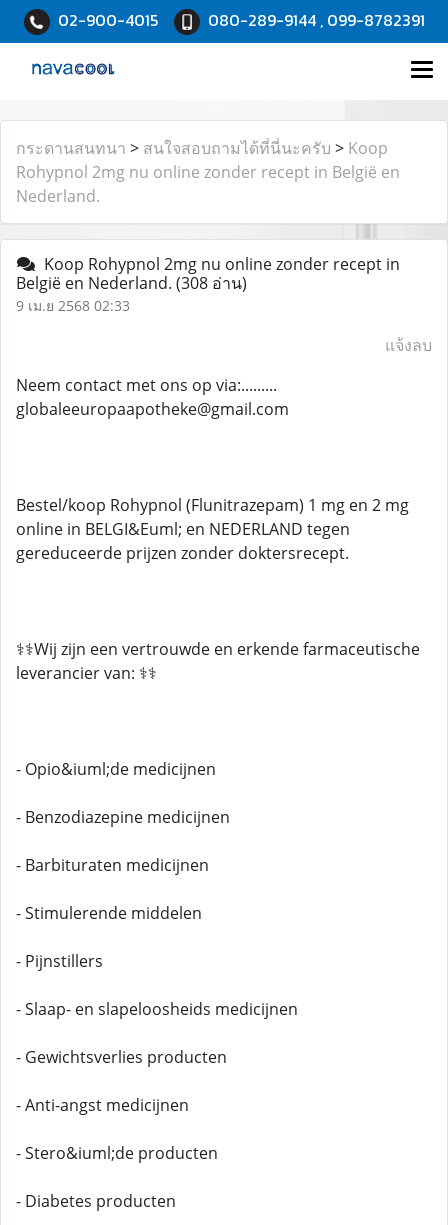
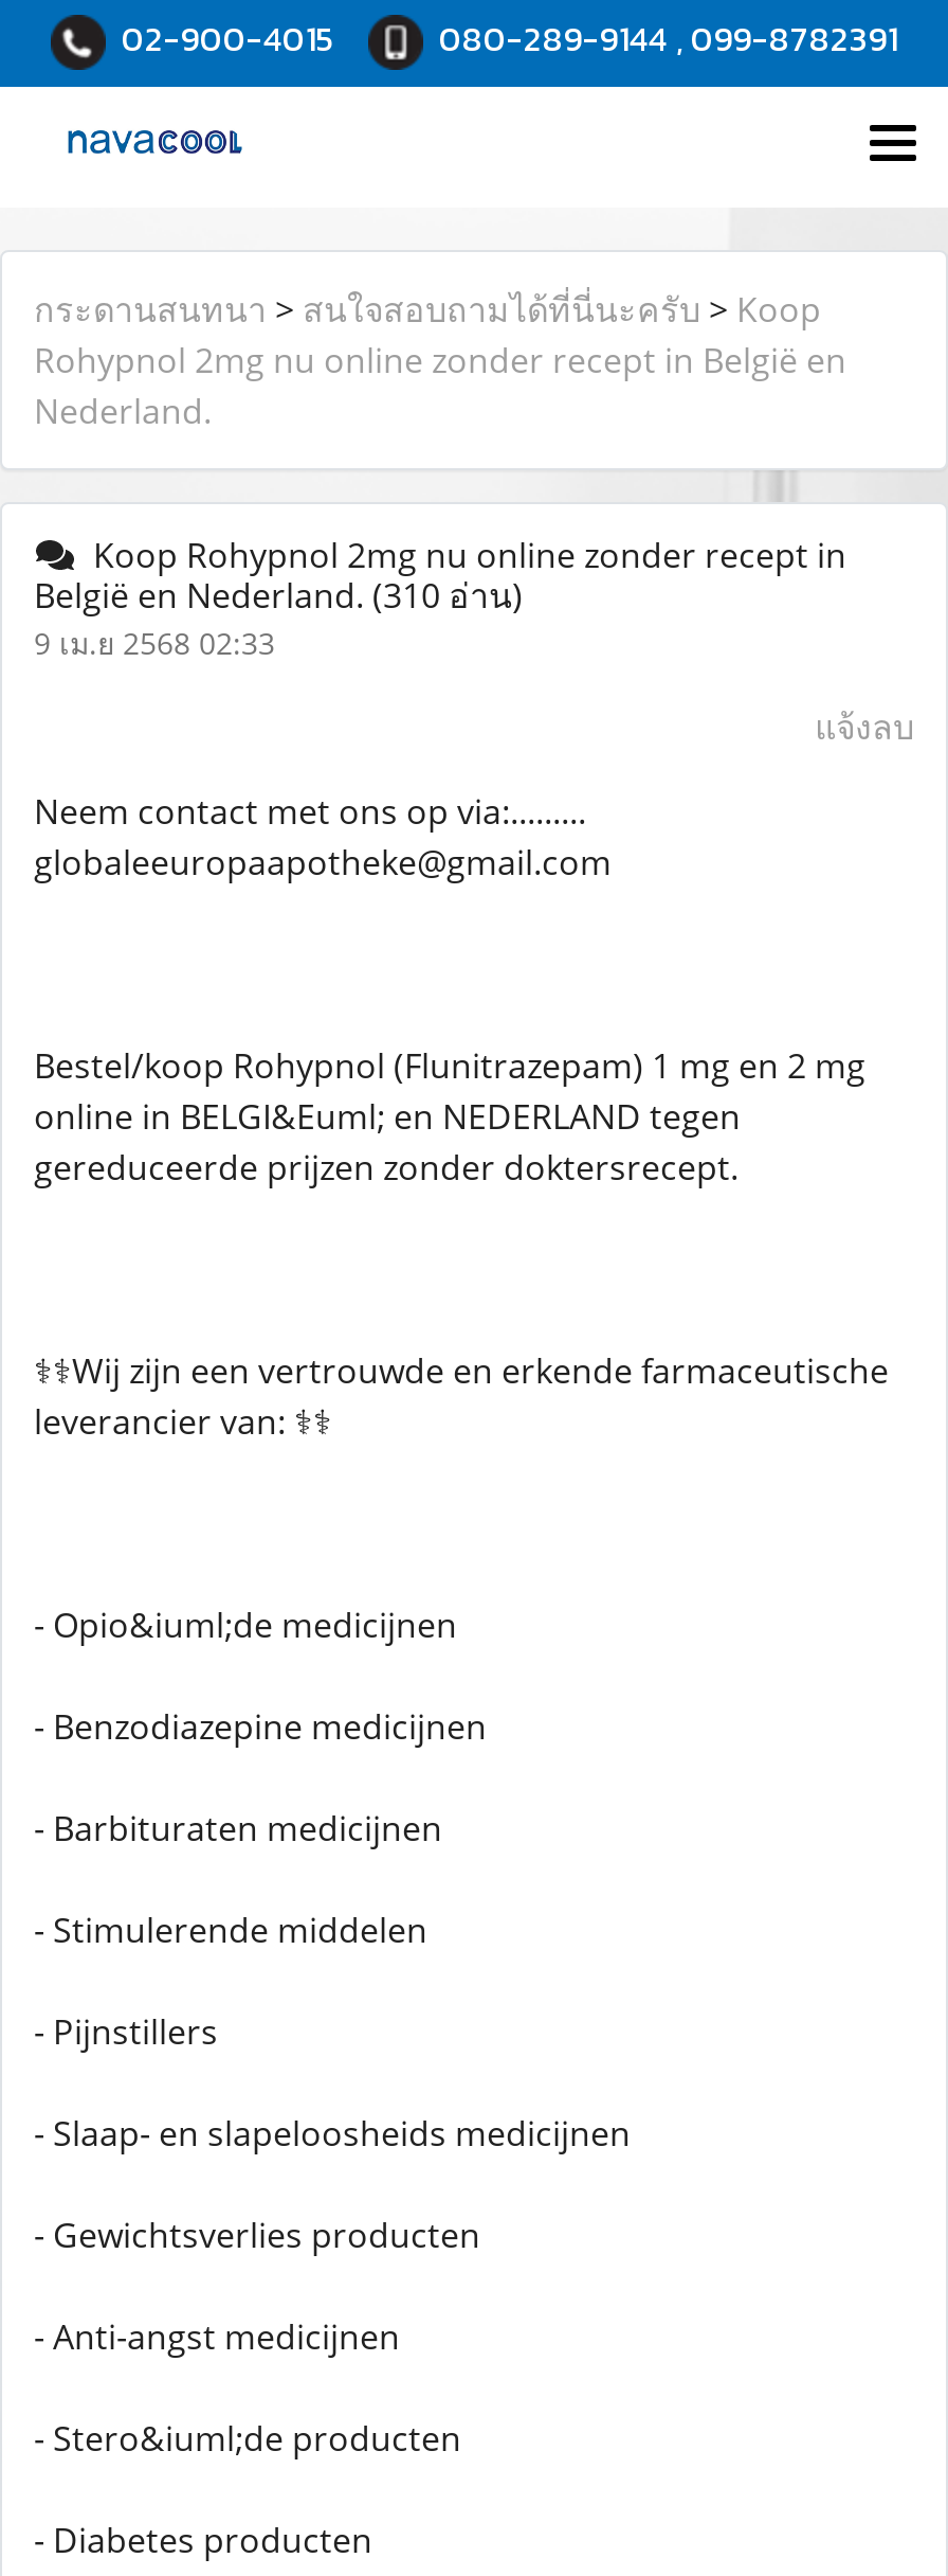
- België en Nederland. (308 อ่าน)
+ België en Nederland. (310 อ่าน)
